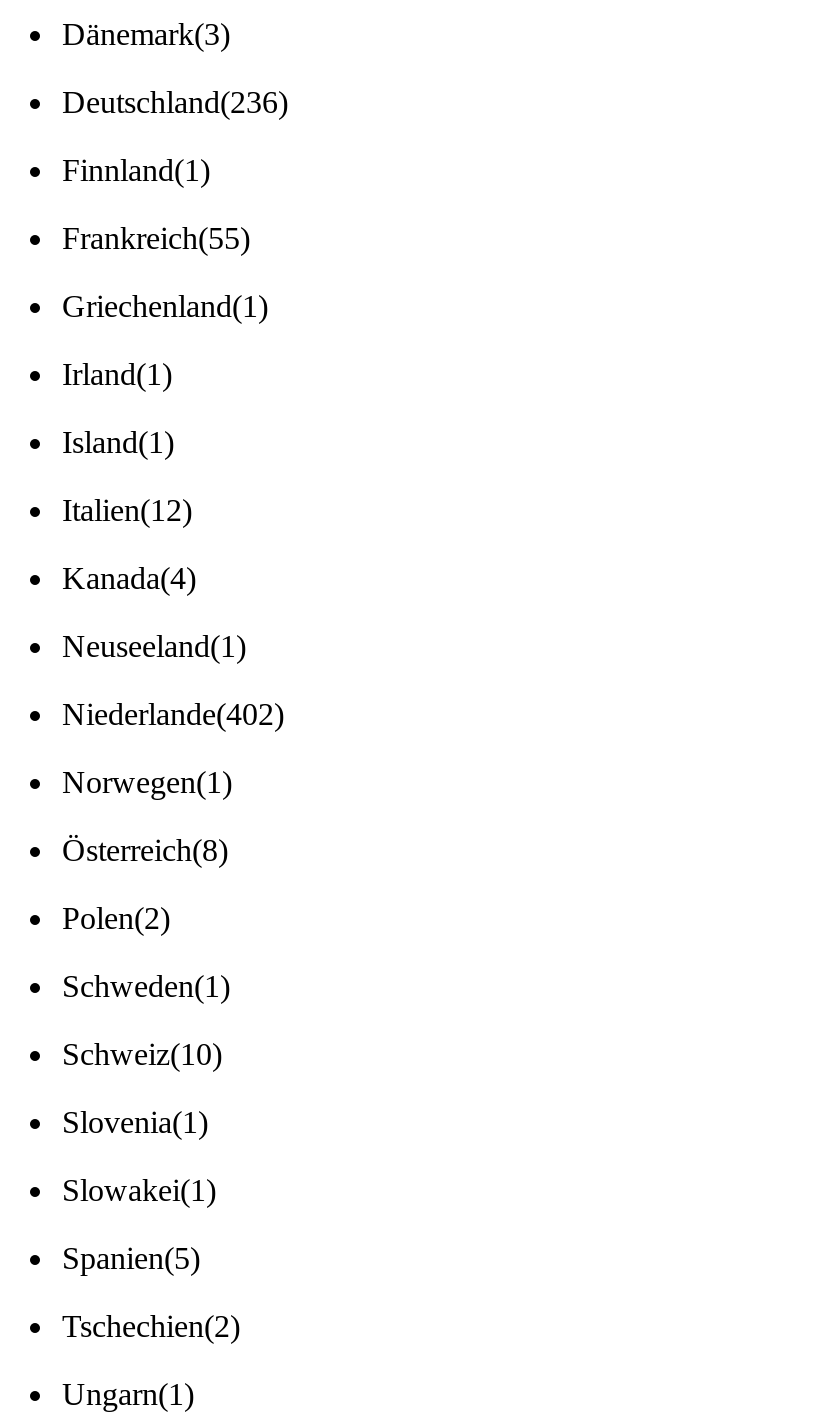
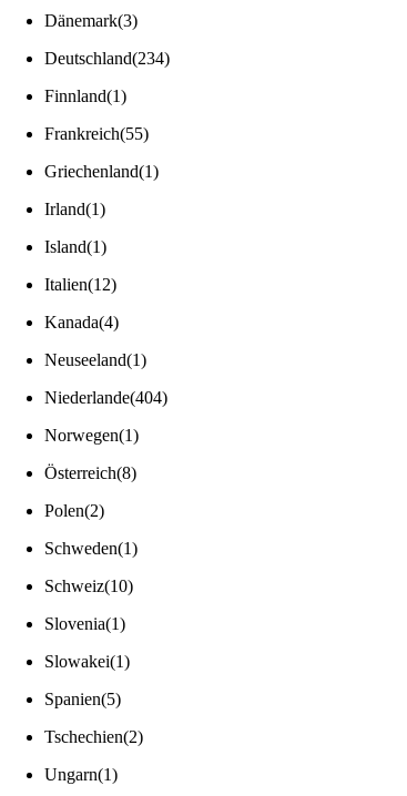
- Deutschland(236)
+ Deutschland(234)

- Niederlande(402)
+ Niederlande(404)
